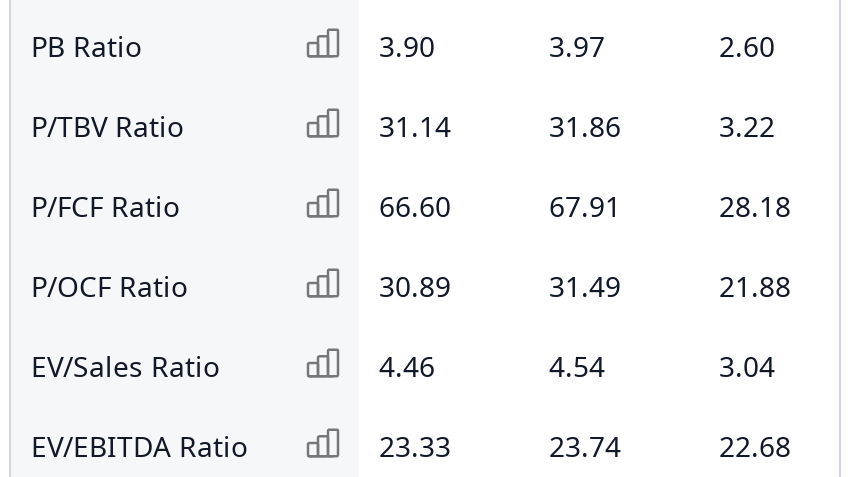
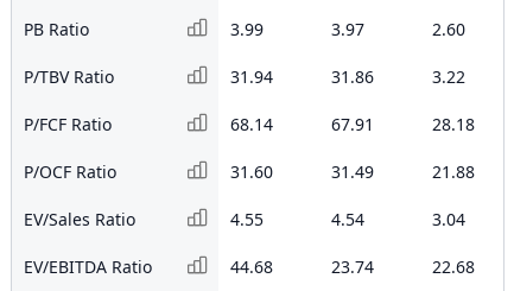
- 3.90
+ 3.99

- 31.14
+ 31.94

- 66.60
+ 68.14

- 30.89
+ 31.60

- 4.46
+ 4.55

- 23.33
+ 44.68
